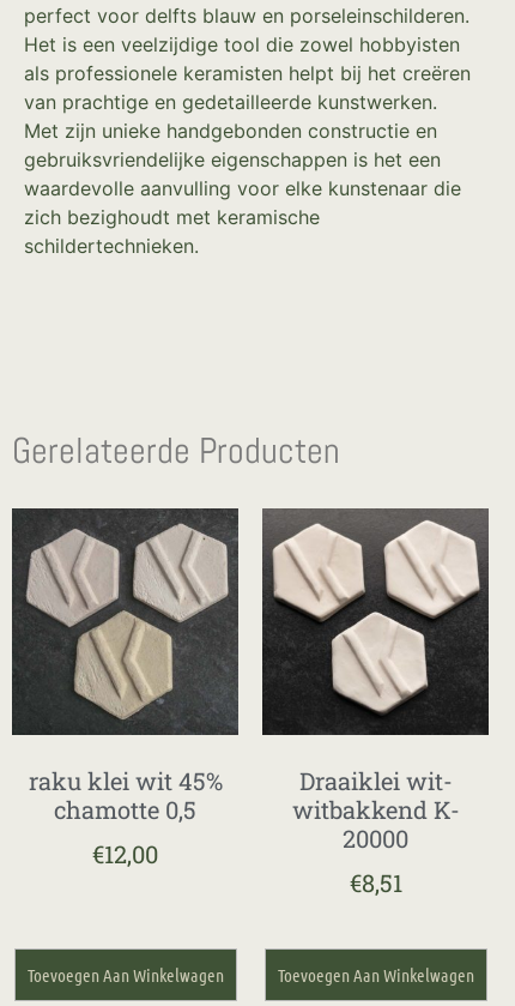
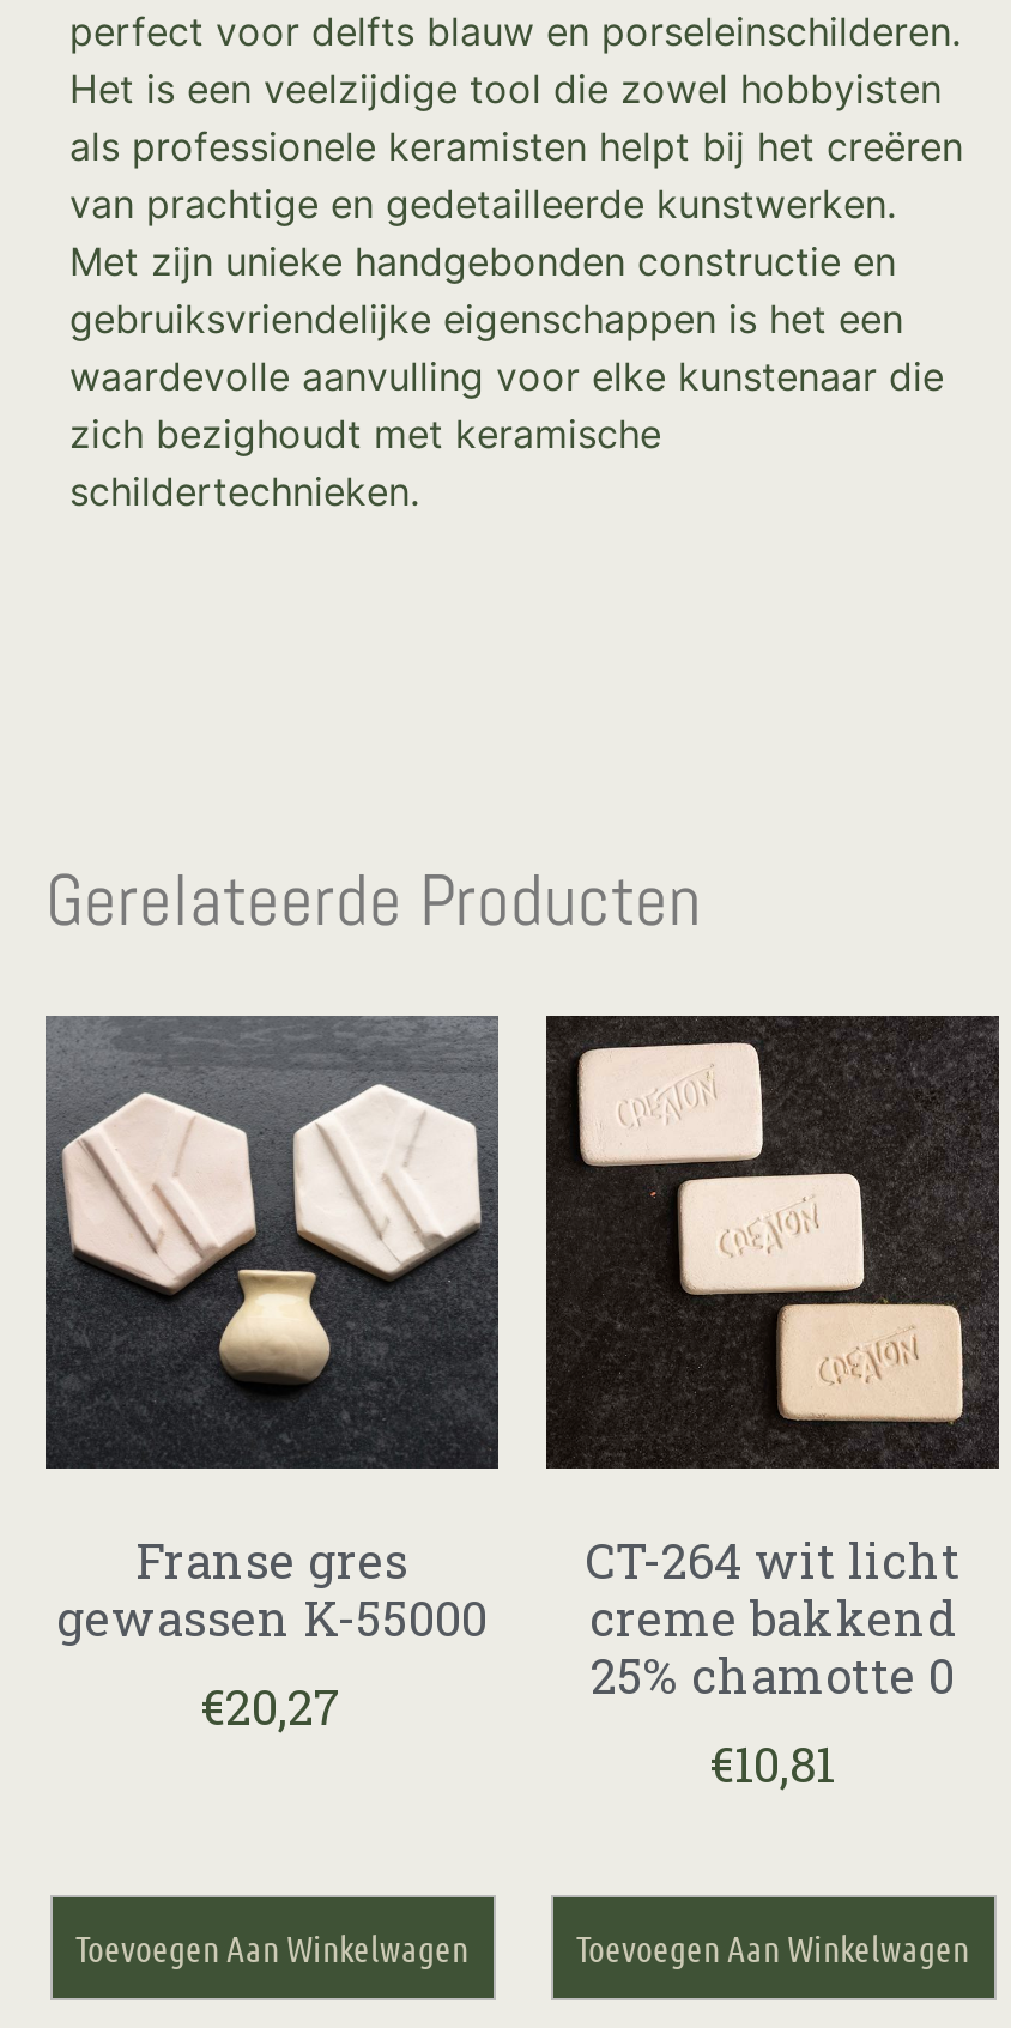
- [image]
- raku klei wit 45%
- chamotte 0,5
- €12,00
+ [image]
+ Franse gres
+ gewassen K-55000
+ €20,27

- [image]
- Draaiklei wit-
- witbakkend K-
- 20000
- €8,51
+ [image]
+ CT-264 wit licht
+ creme bakkend
+ 25% chamotte 0
+ €10,81
